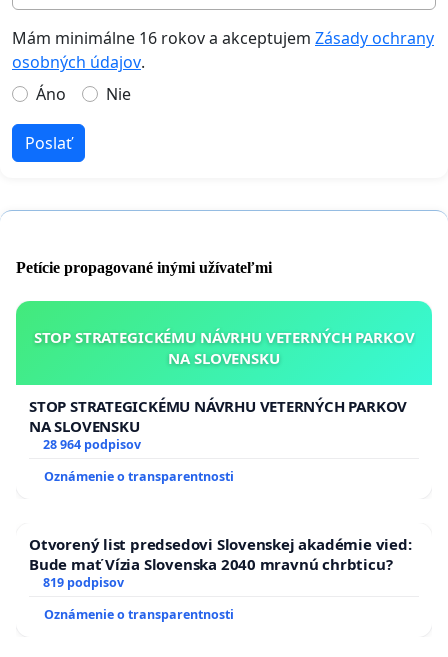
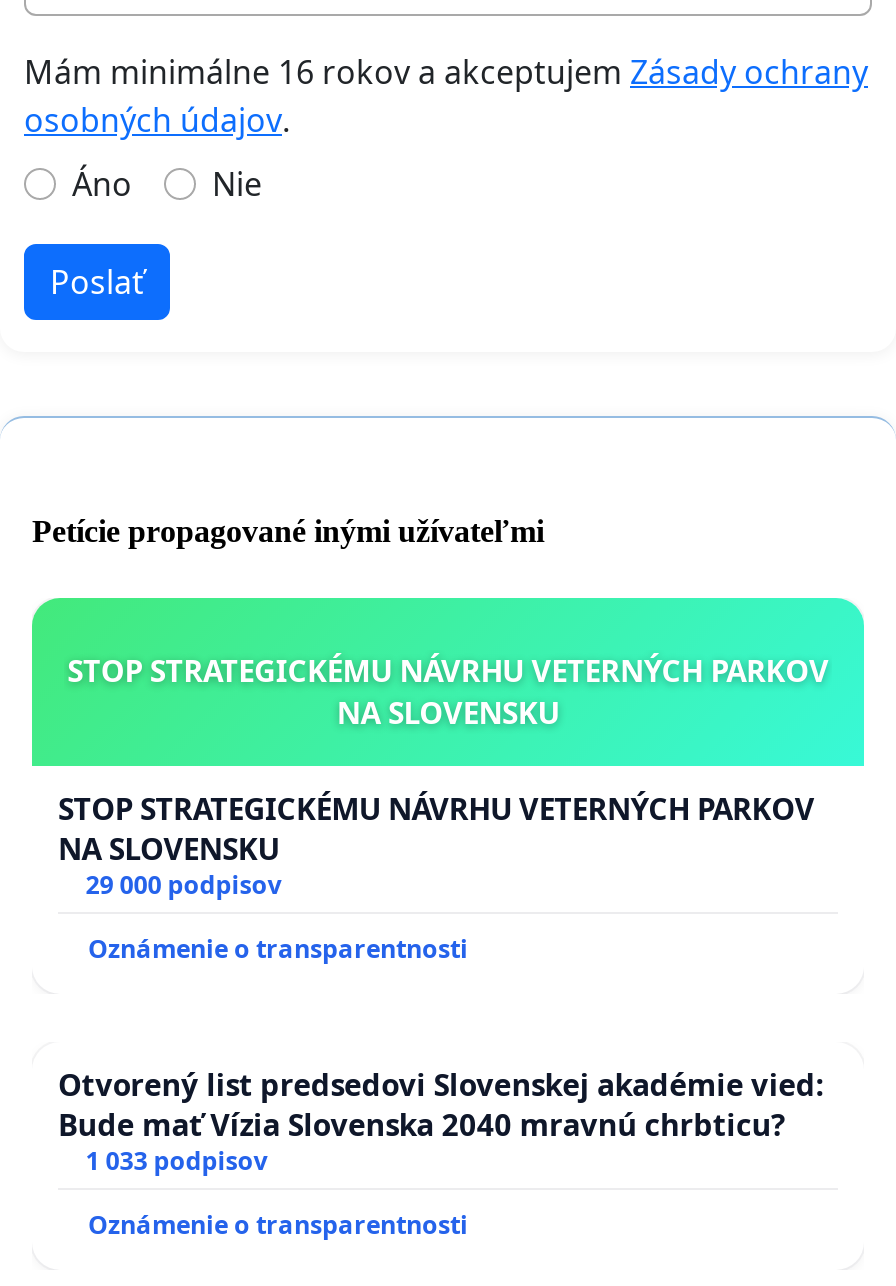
- 28 964 podpisov
+ 29 000 podpisov

- 819 podpisov
+ 1 033 podpisov
